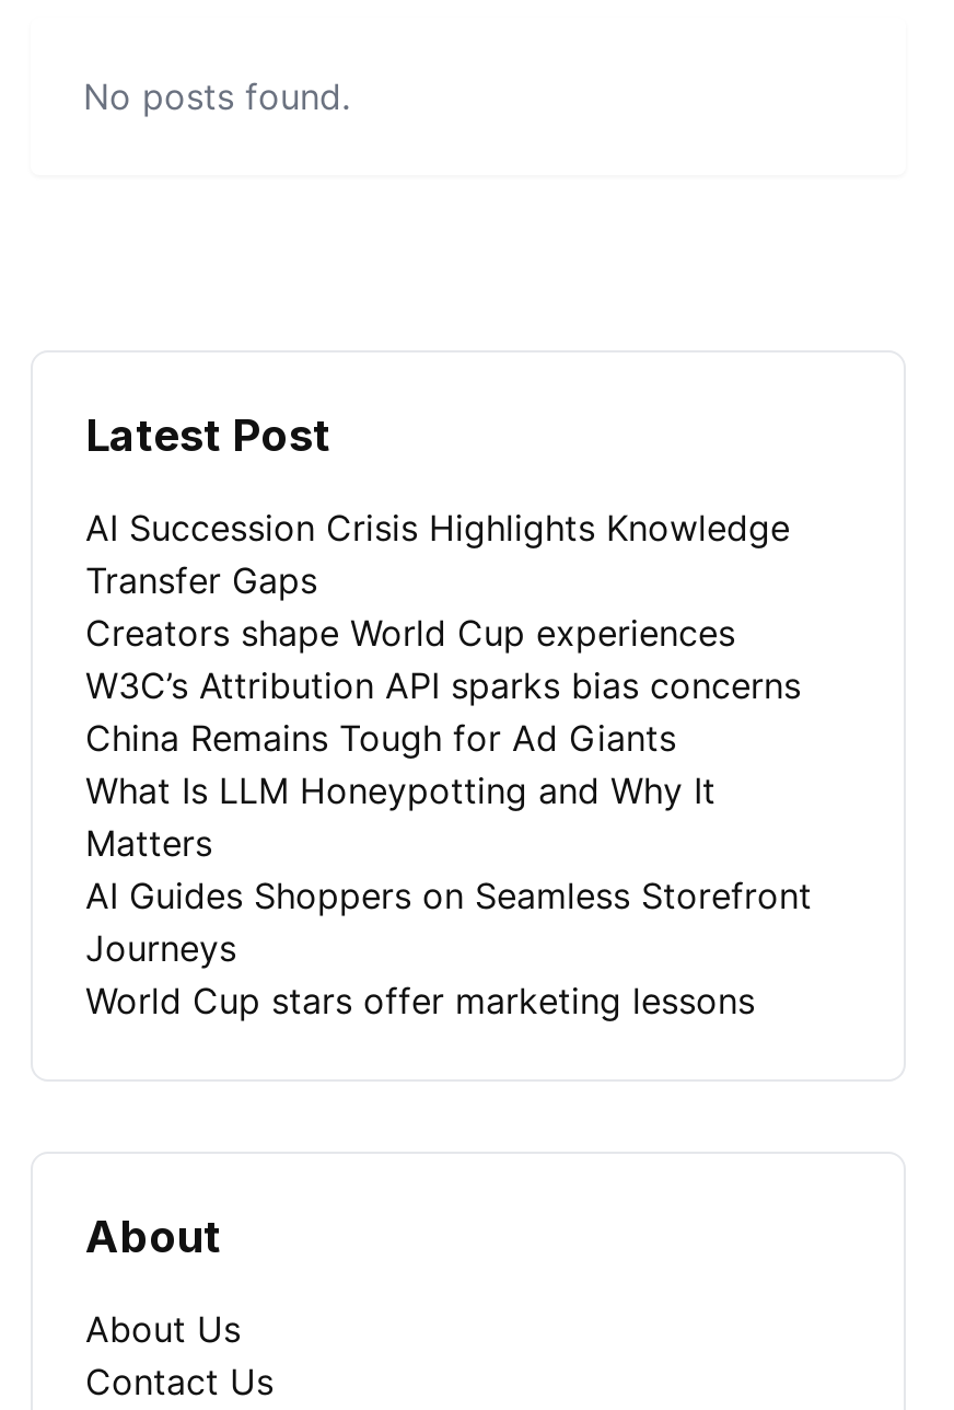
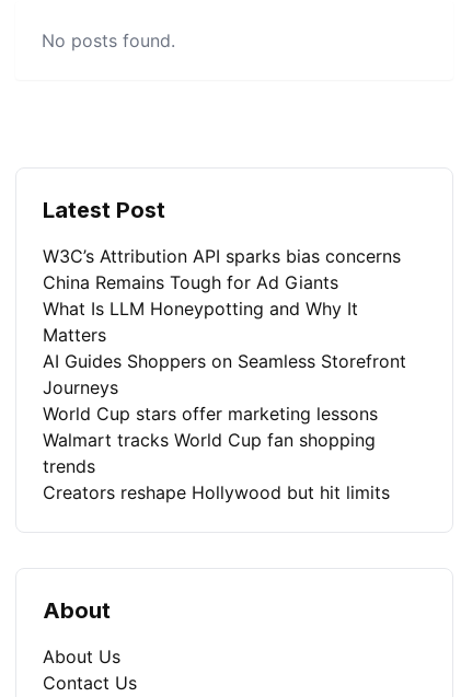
- AI Succession Crisis Highlights Knowledge
- Transfer Gaps
- Creators shape World Cup experiences

moved up: W3C’s Attribution API sparks bias concerns | China Remains Tough for Ad Giants | What Is LLM Honeypotting and Why It | Matters | AI Guides Shoppers on Seamless Storefront | Journeys | World Cup stars offer marketing lessons

+ Walmart tracks World Cup fan shopping
+ trends
+ Creators reshape Hollywood but hit limits
